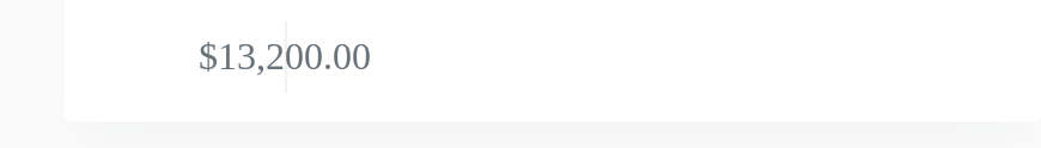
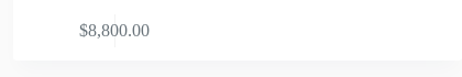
- $13,200.00
+ $8,800.00
